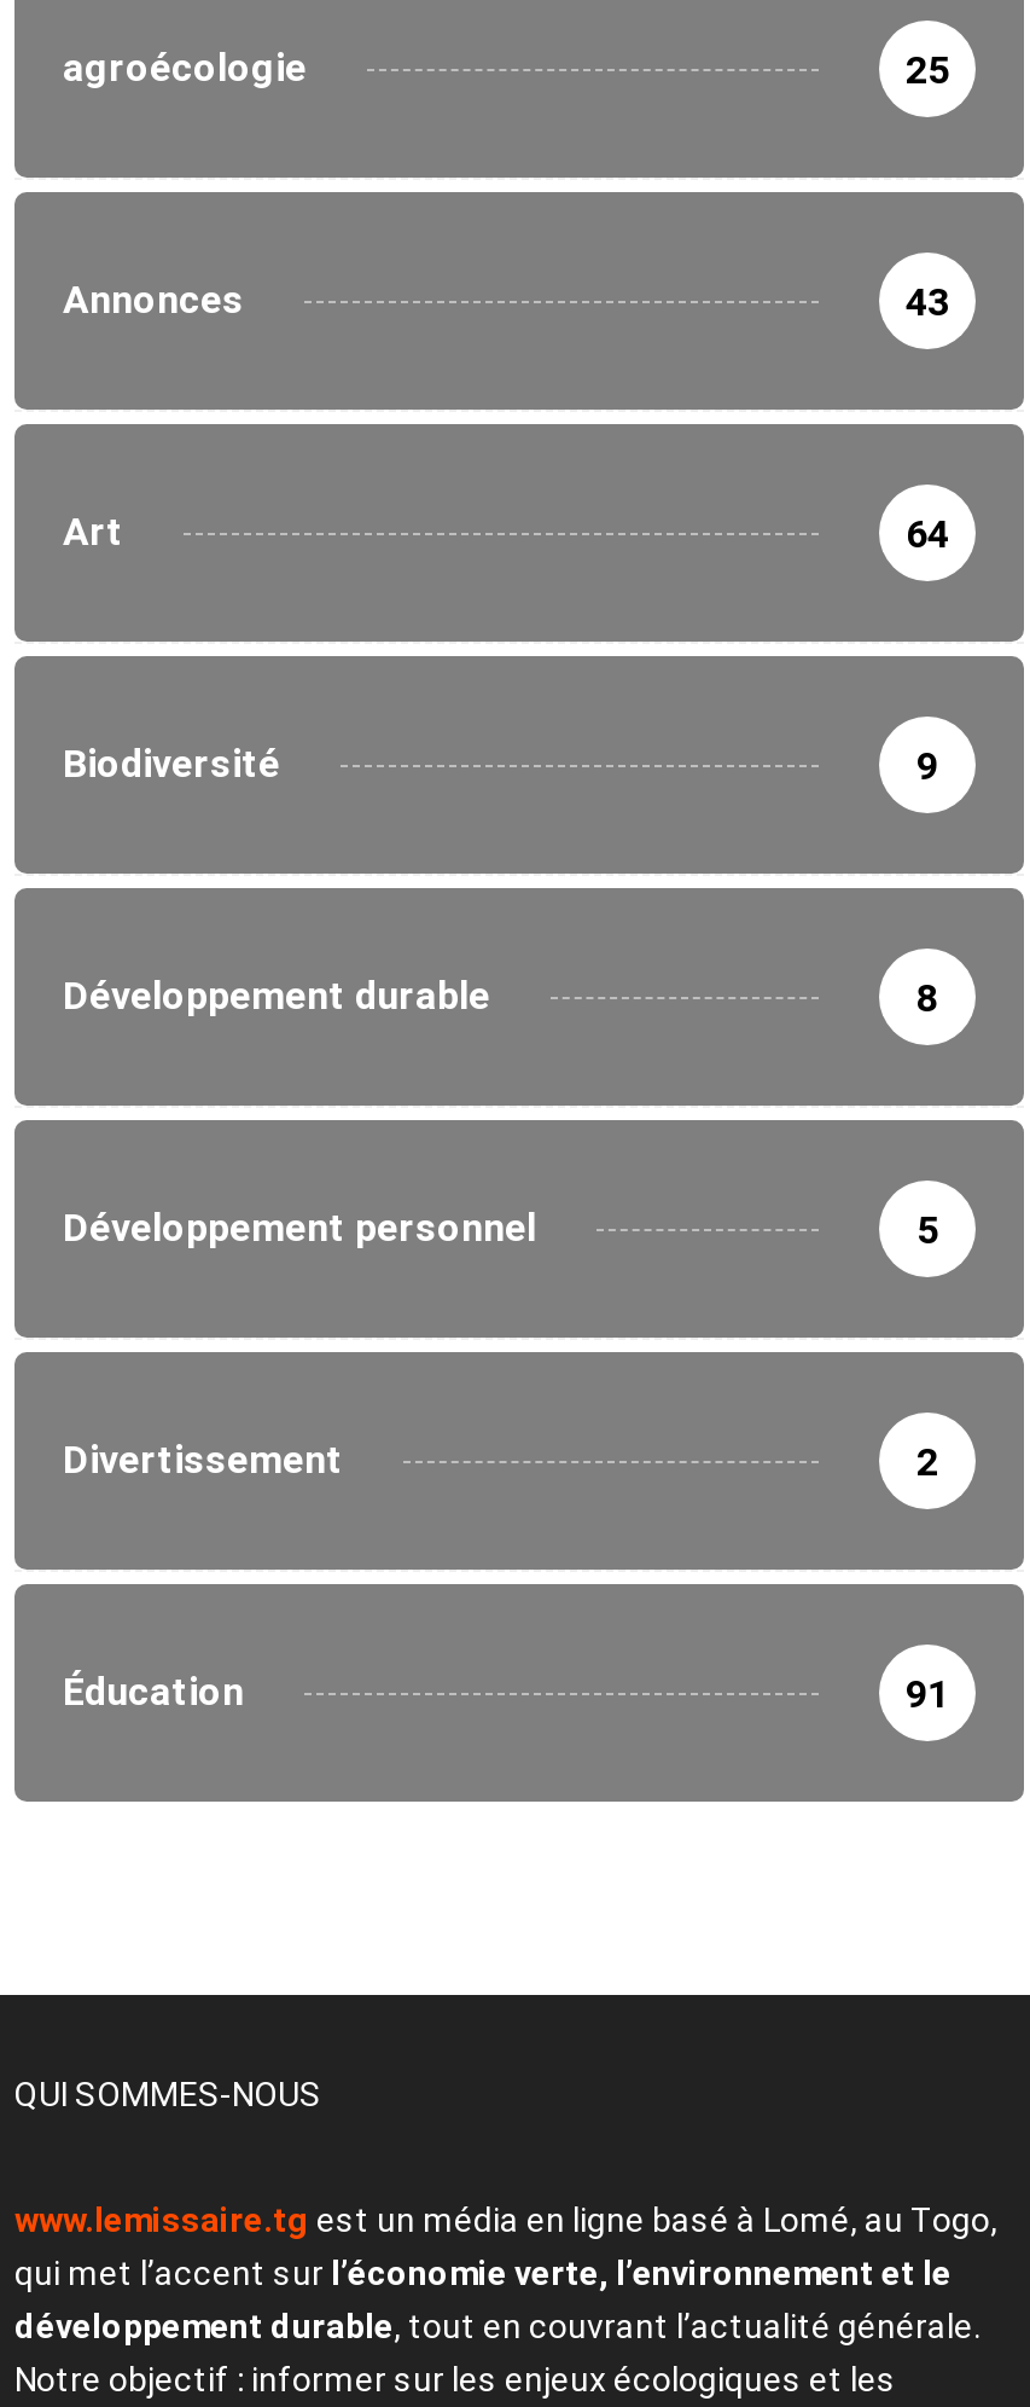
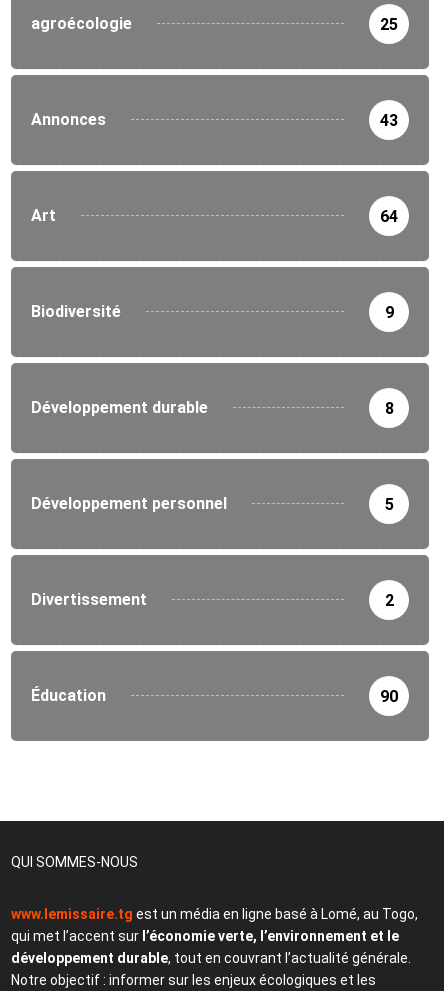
- 91
+ 90
